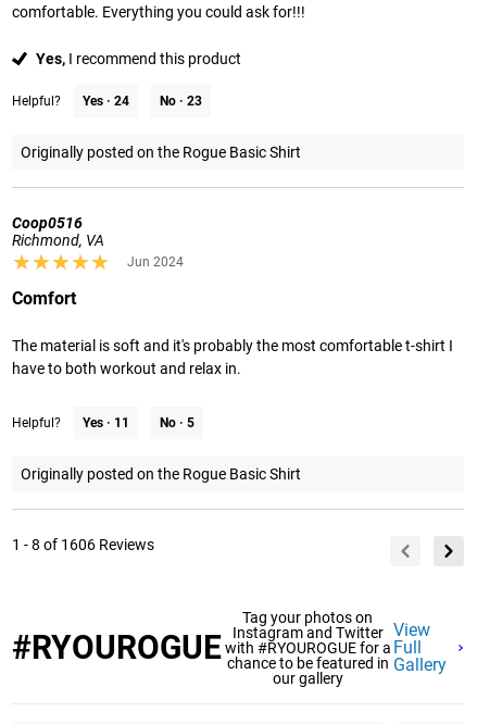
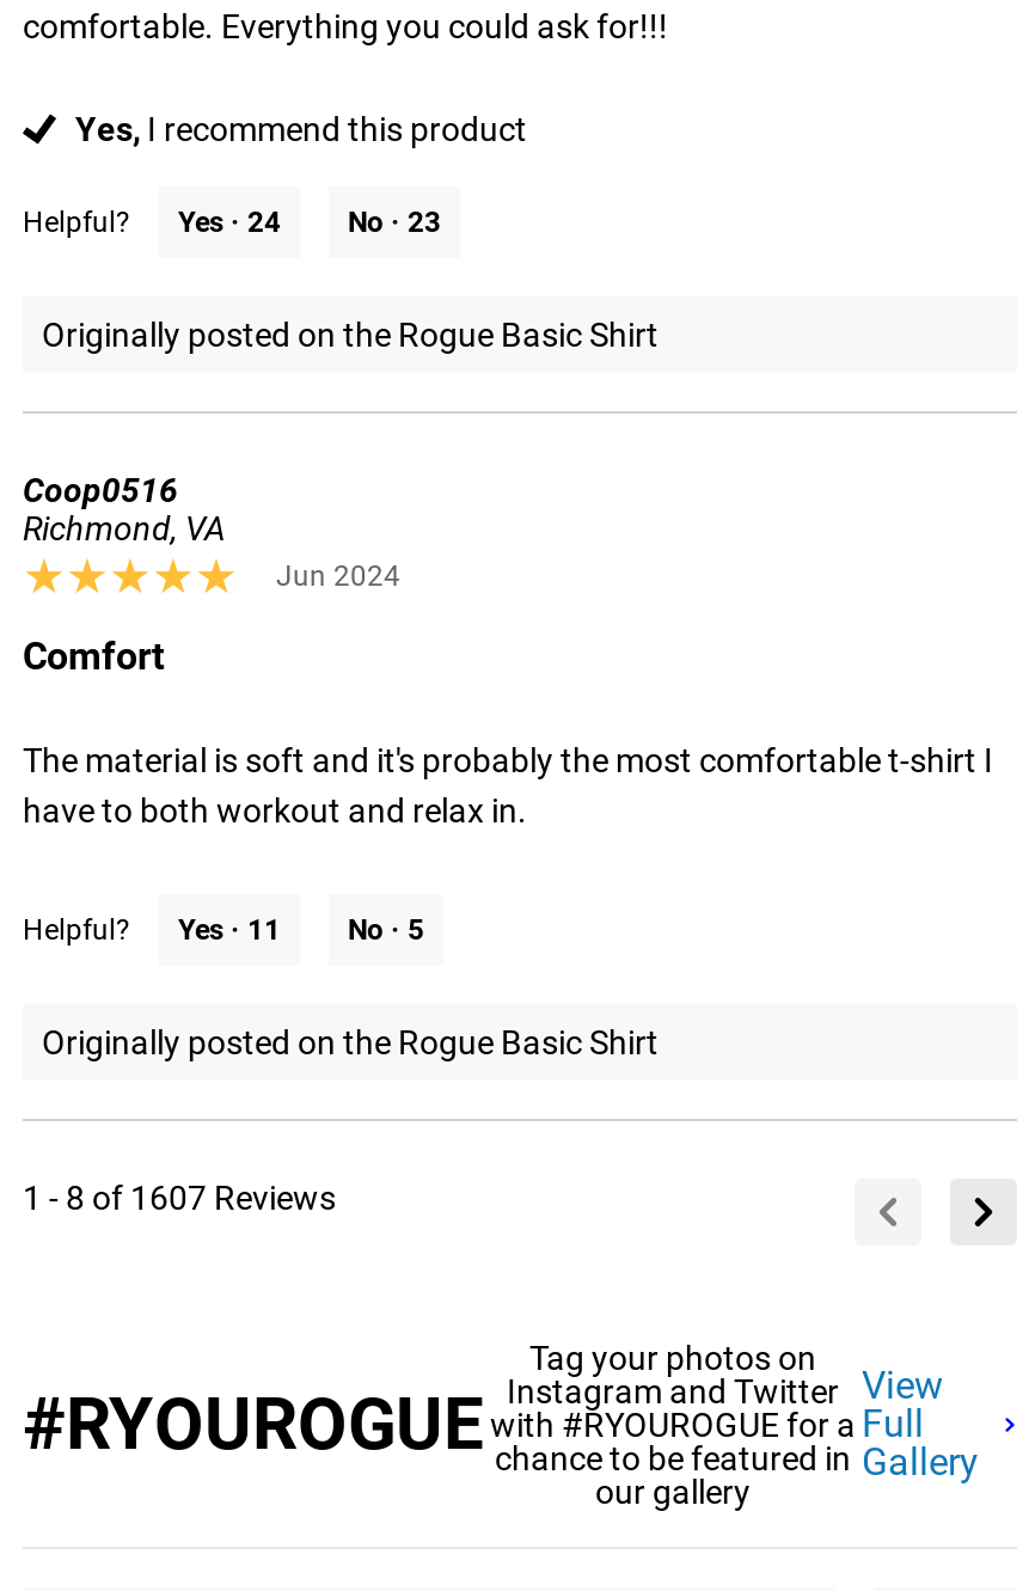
- 1 - 8 of 1606 Reviews
+ 1 - 8 of 1607 Reviews
